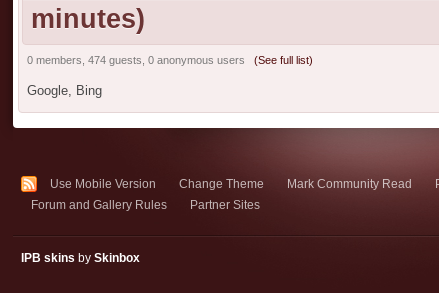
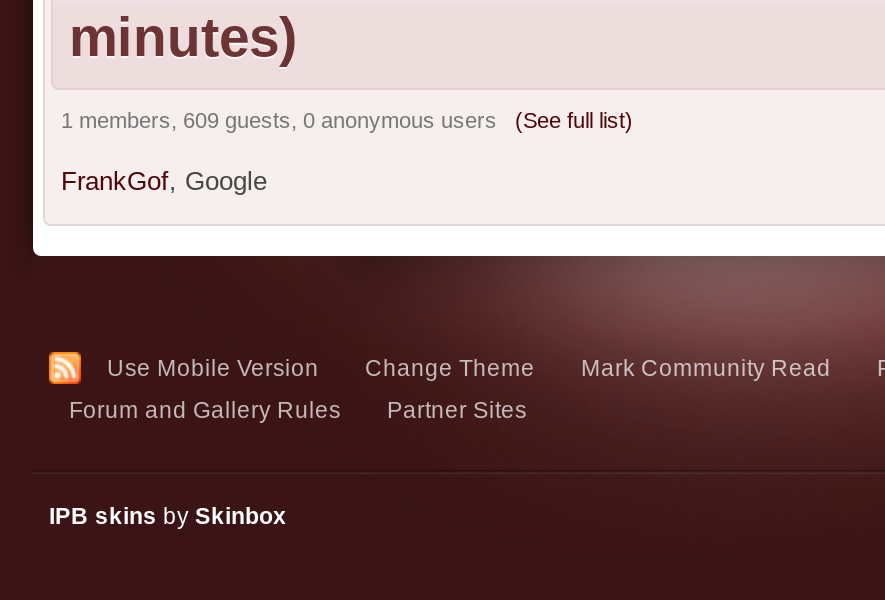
- 0 members, 474 guests, 0 anonymous users (See full list)
+ 1 members, 609 guests, 0 anonymous users (See full list)

- Google, Bing
+ FrankGof, Google
